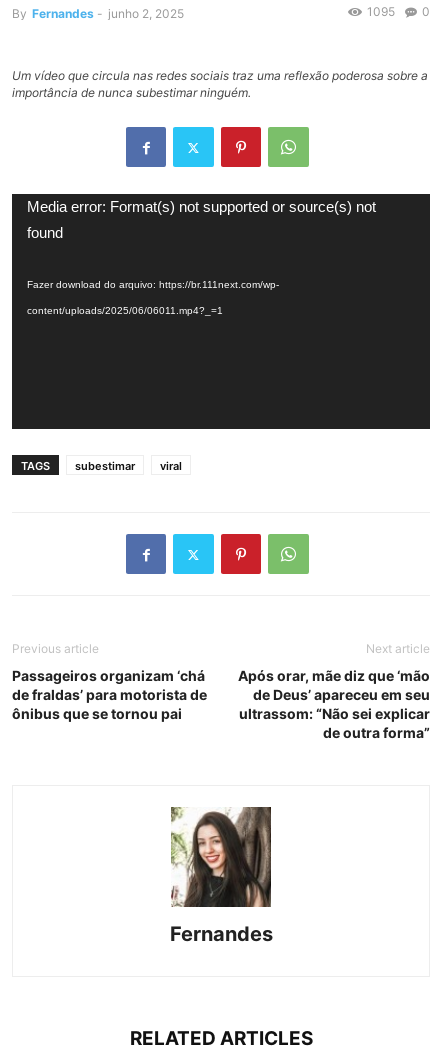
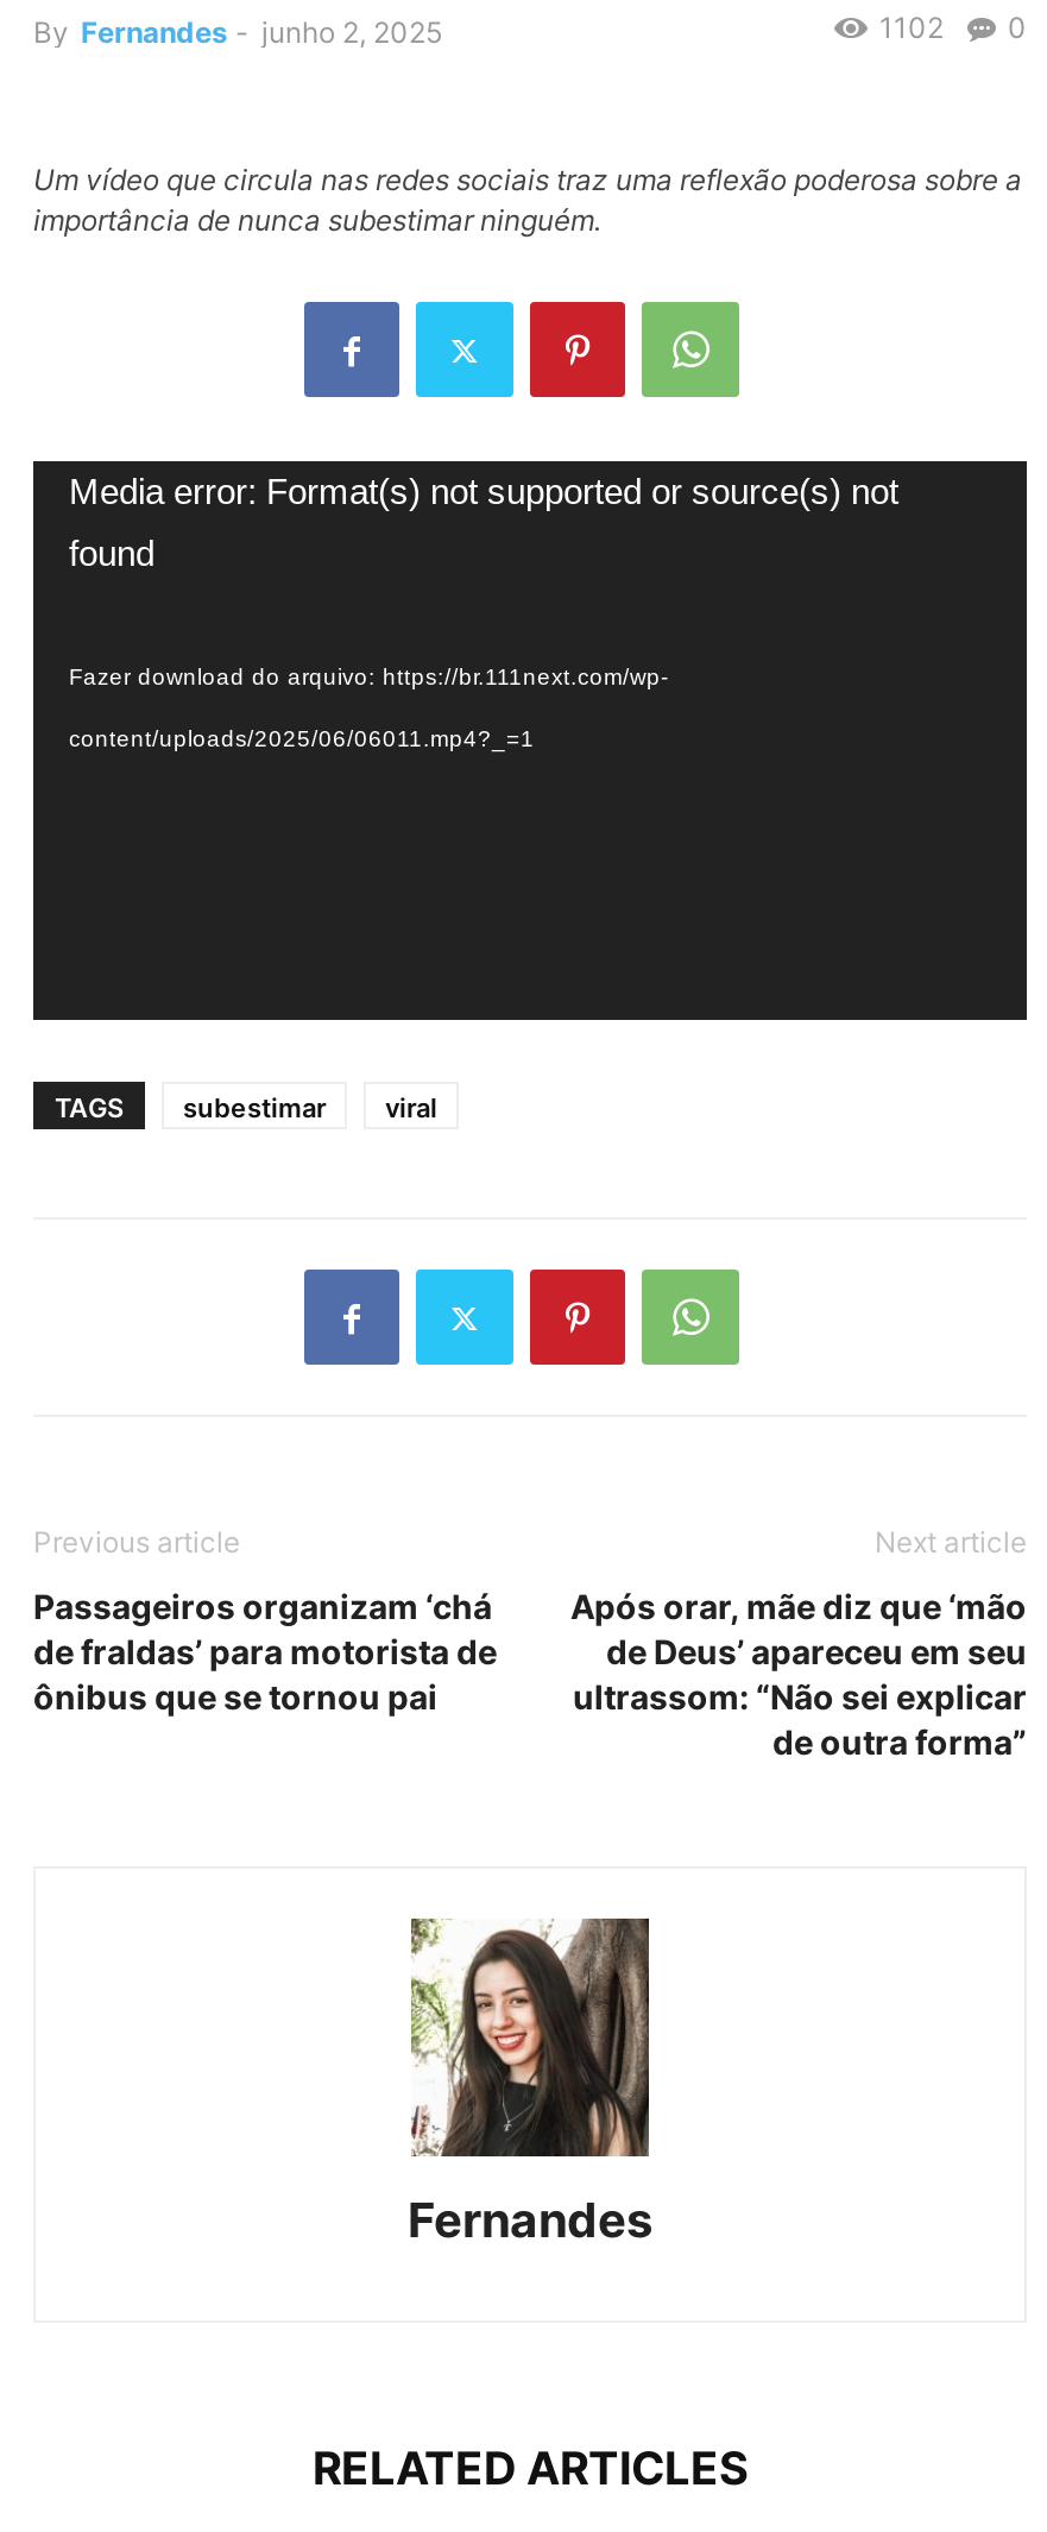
- 1095 0
+ 1102 0
